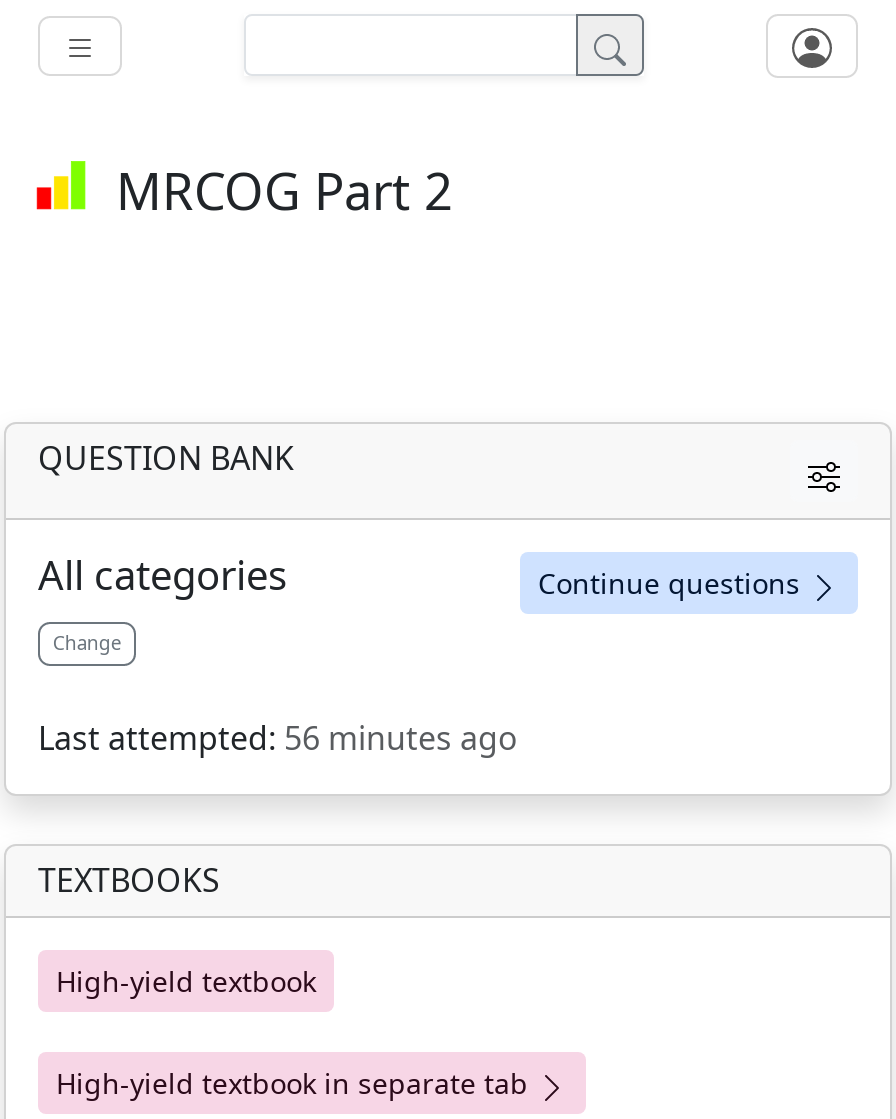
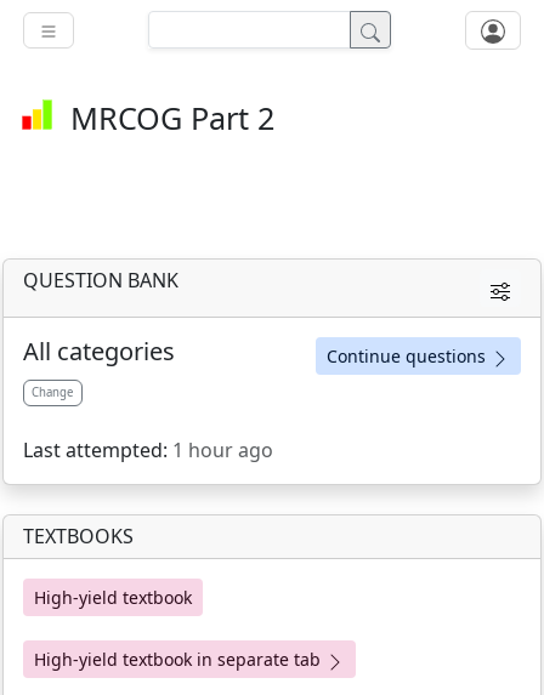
- Last attempted: 56 minutes ago
+ Last attempted: 1 hour ago
